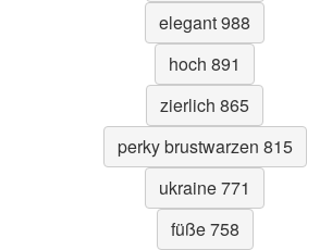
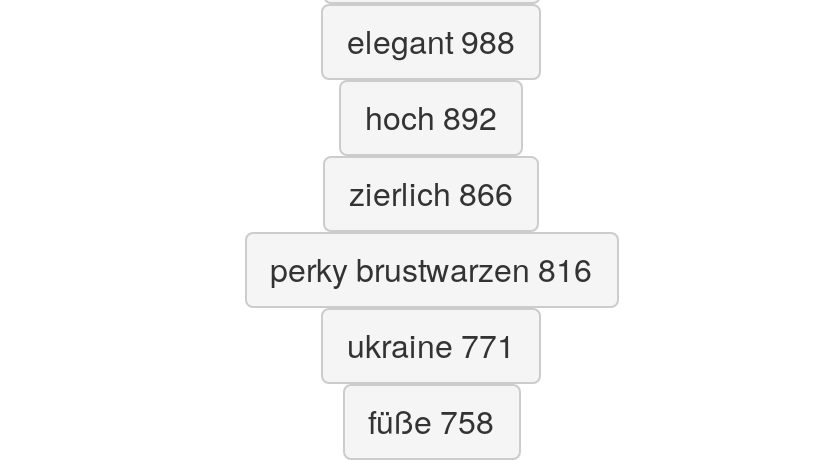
- hoch 891
+ hoch 892

- zierlich 865
+ zierlich 866

- perky brustwarzen 815
+ perky brustwarzen 816
